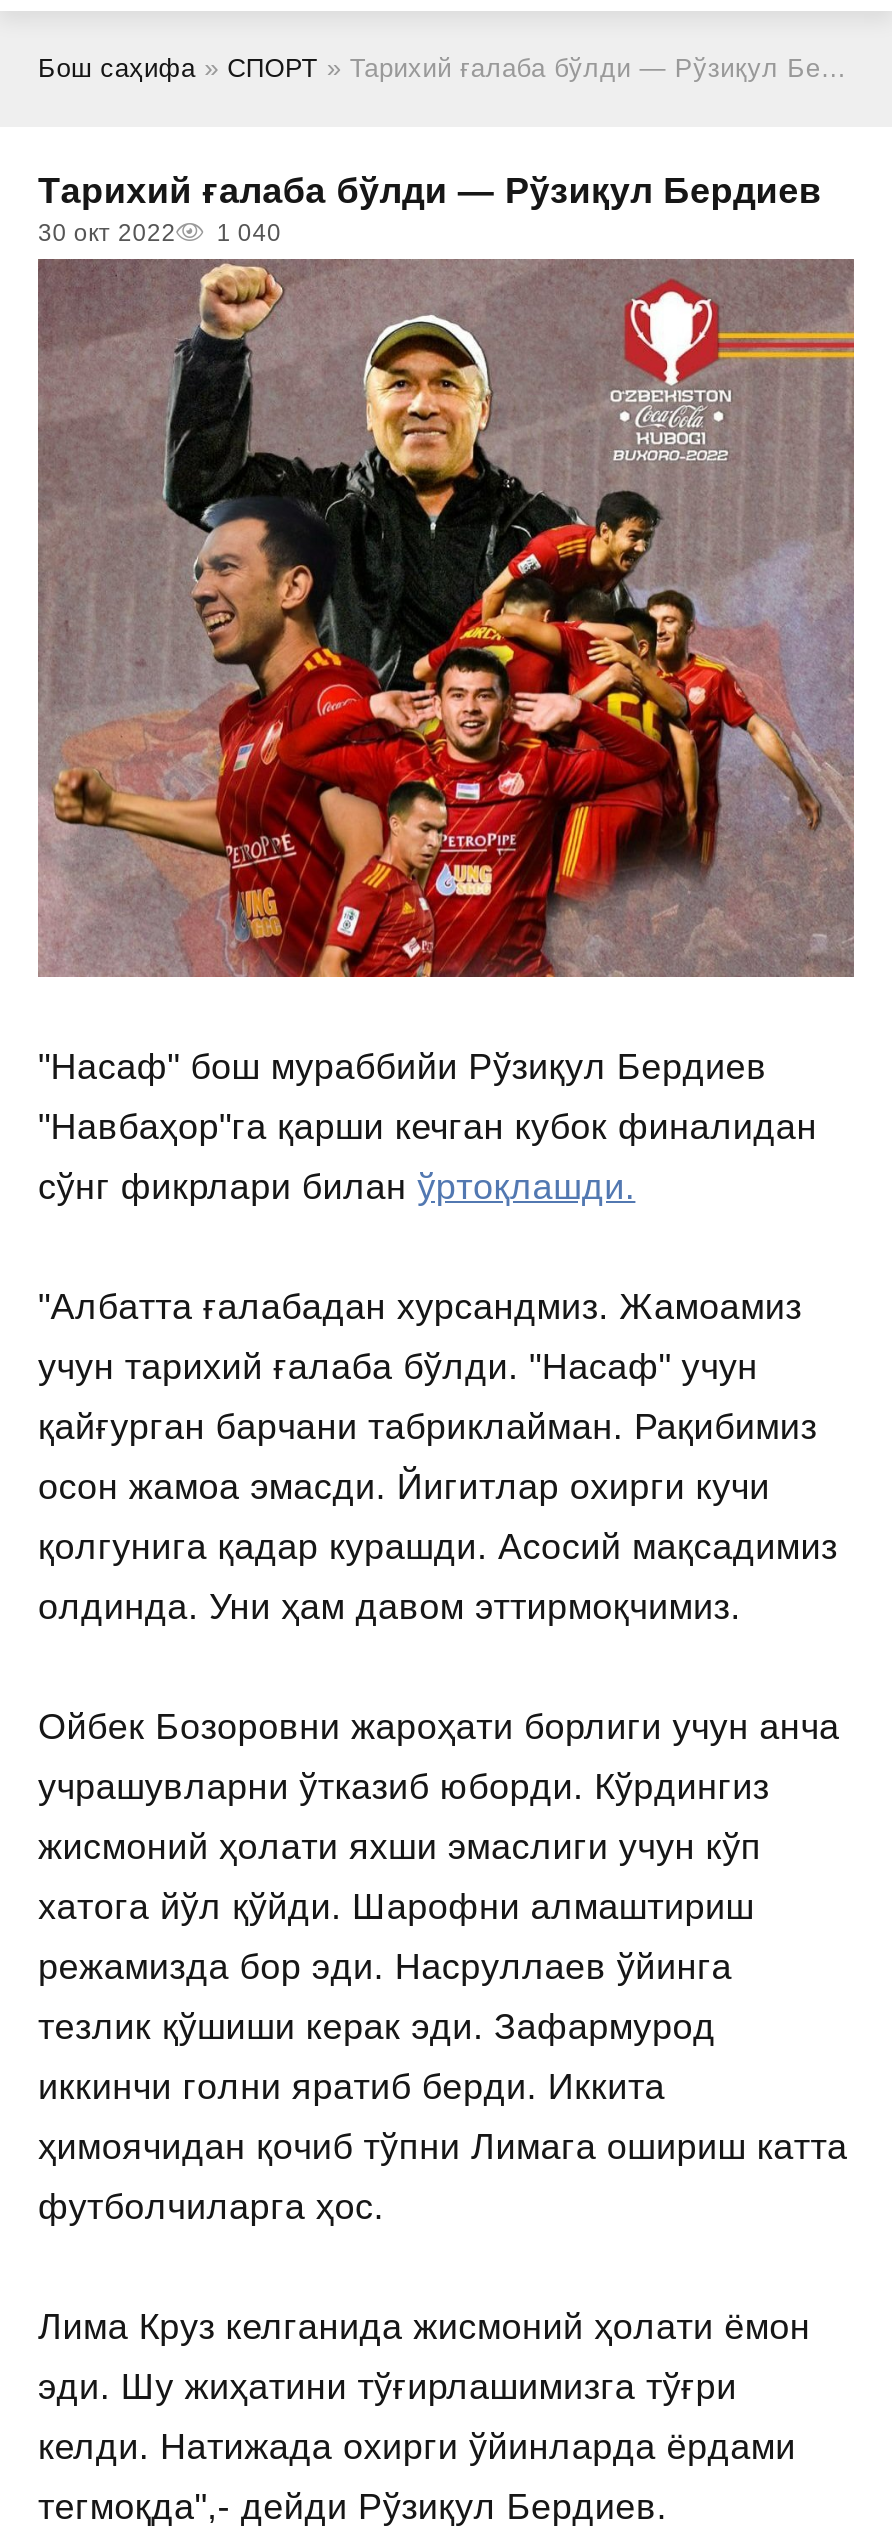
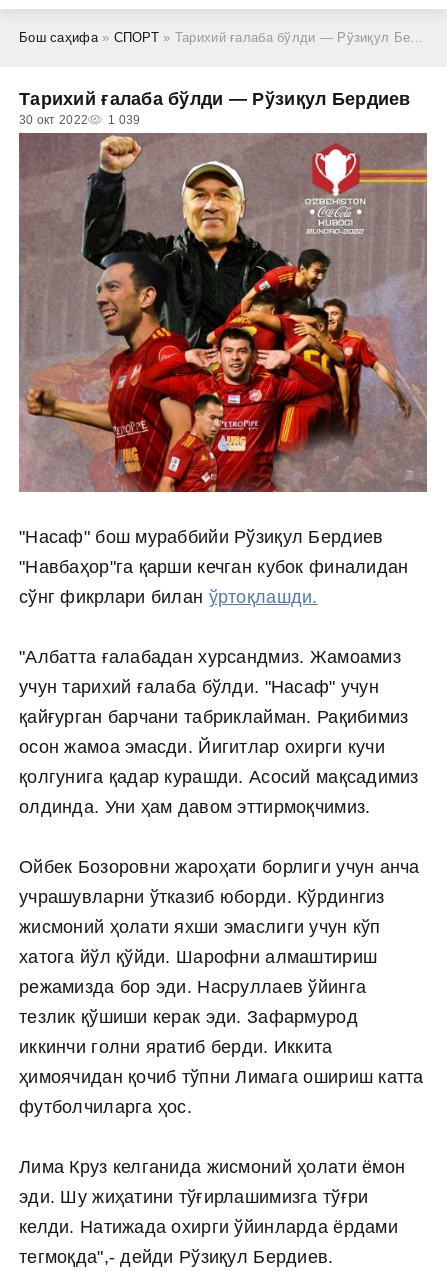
- 30 окт 2022 1 040
+ 30 окт 2022 1 039
